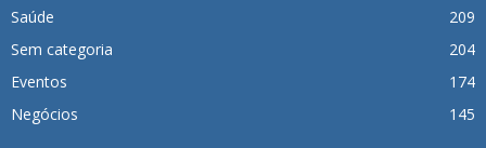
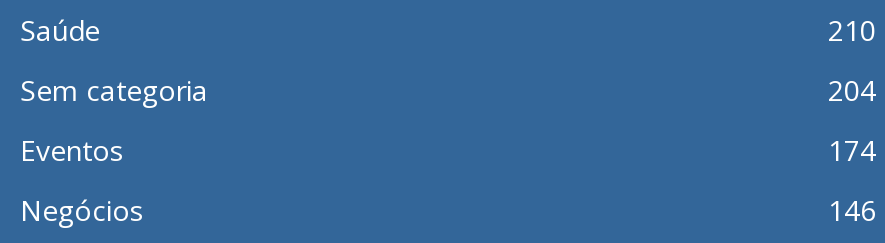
- 209
+ 210

- 145
+ 146
